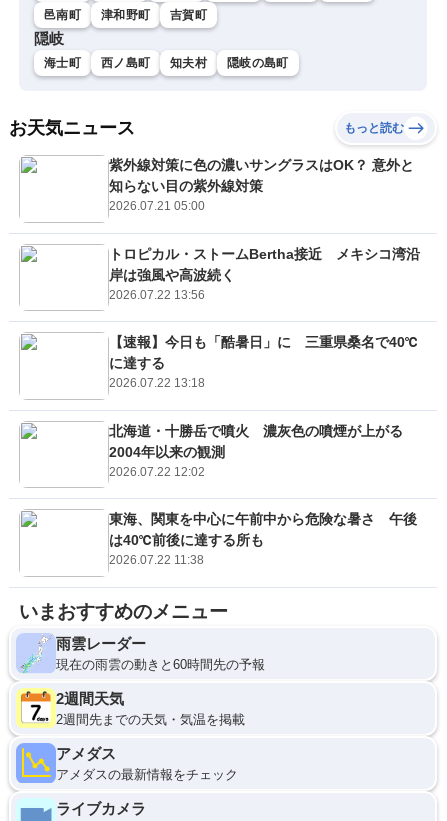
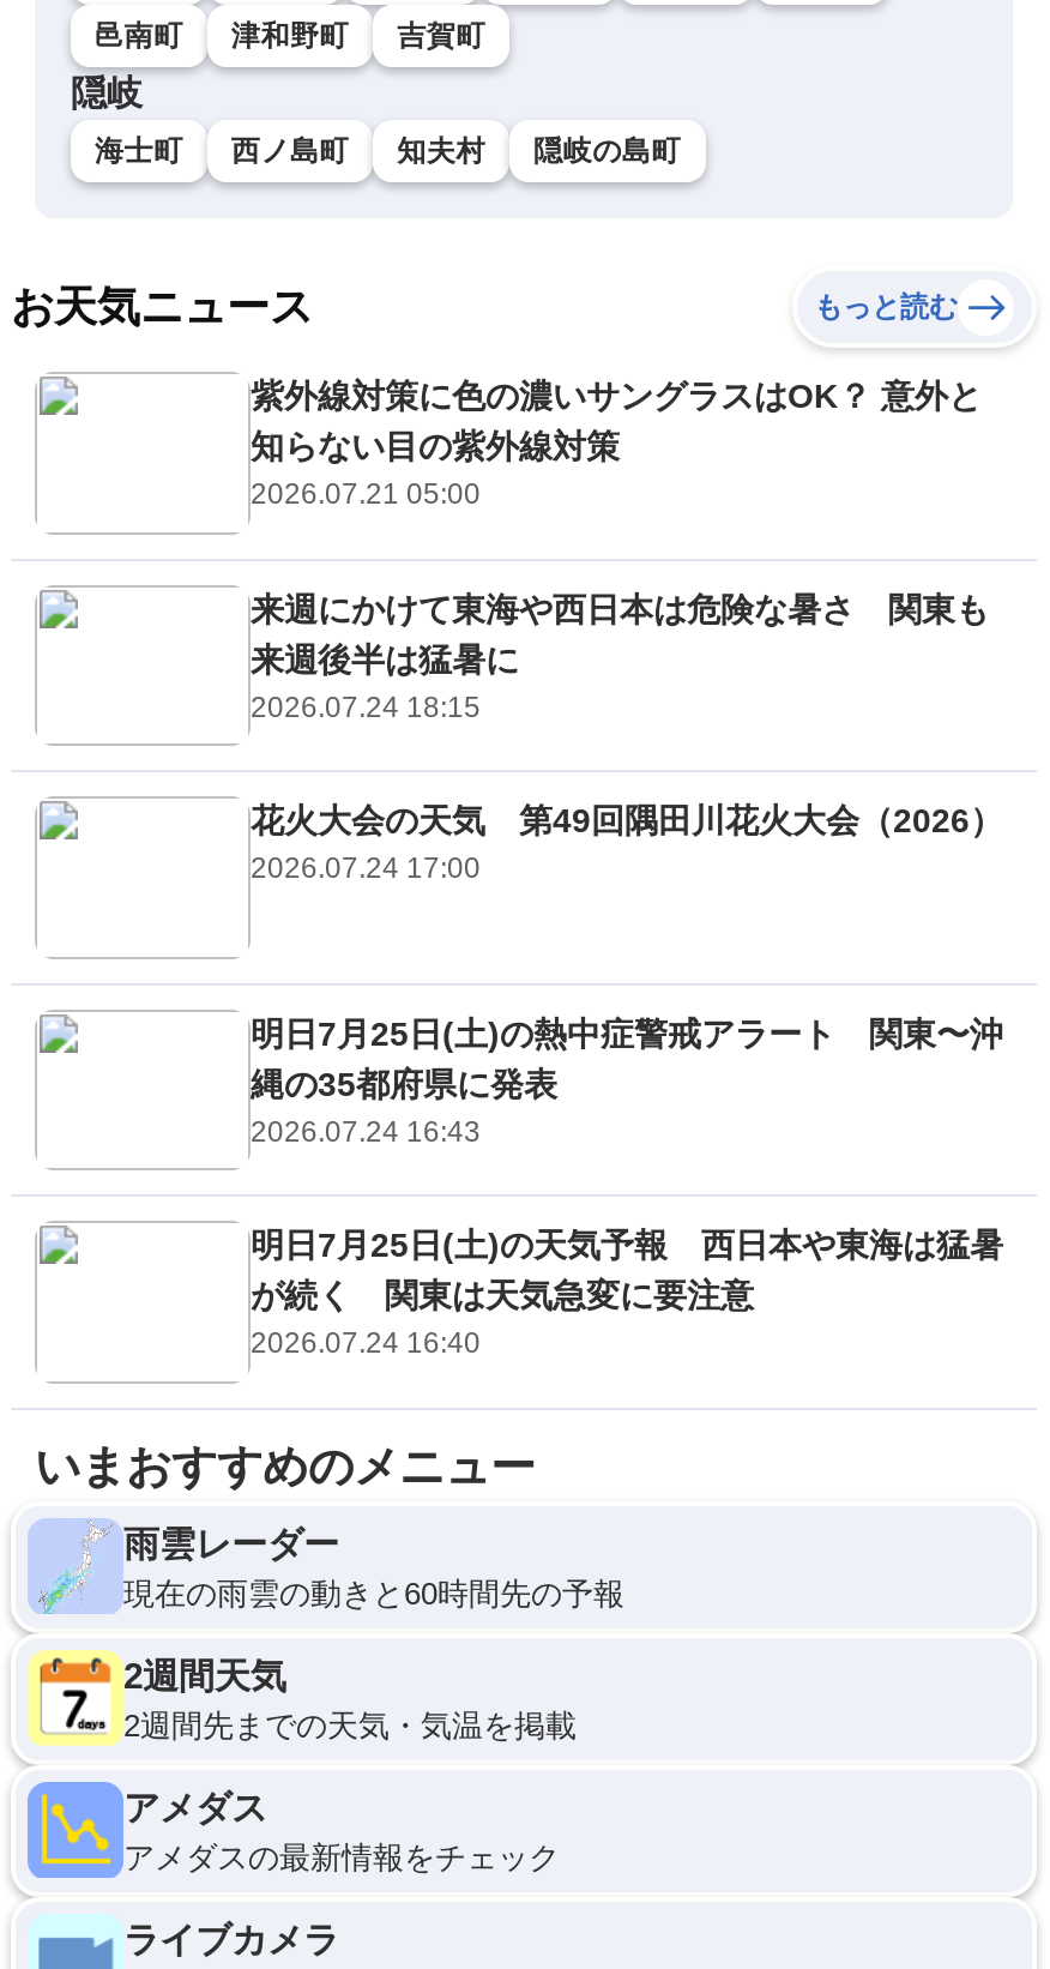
- トロピカル・ストームBertha接近 メキシコ湾沿
- 岸は強風や高波続く
- 2026.07.22 13:56
+ 来週にかけて東海や西日本は危険な暑さ 関東も
+ 来週後半は猛暑に
+ 2026.07.24 18:15

- 【速報】今日も「酷暑日」に 三重県桑名で40℃
- に達する
- 2026.07.22 13:18
+ 花火大会の天気 第49回隅田川花火大会（2026）
+ 2026.07.24 17:00

- 北海道・十勝岳で噴火 濃灰色の噴煙が上がる
- 2004年以来の観測
- 2026.07.22 12:02
+ 明日7月25日(土)の熱中症警戒アラート 関東〜沖
+ 縄の35都府県に発表
+ 2026.07.24 16:43

- 東海、関東を中心に午前中から危険な暑さ 午後
- は40℃前後に達する所も
- 2026.07.22 11:38
+ 明日7月25日(土)の天気予報 西日本や東海は猛暑
+ が続く 関東は天気急変に要注意
+ 2026.07.24 16:40
